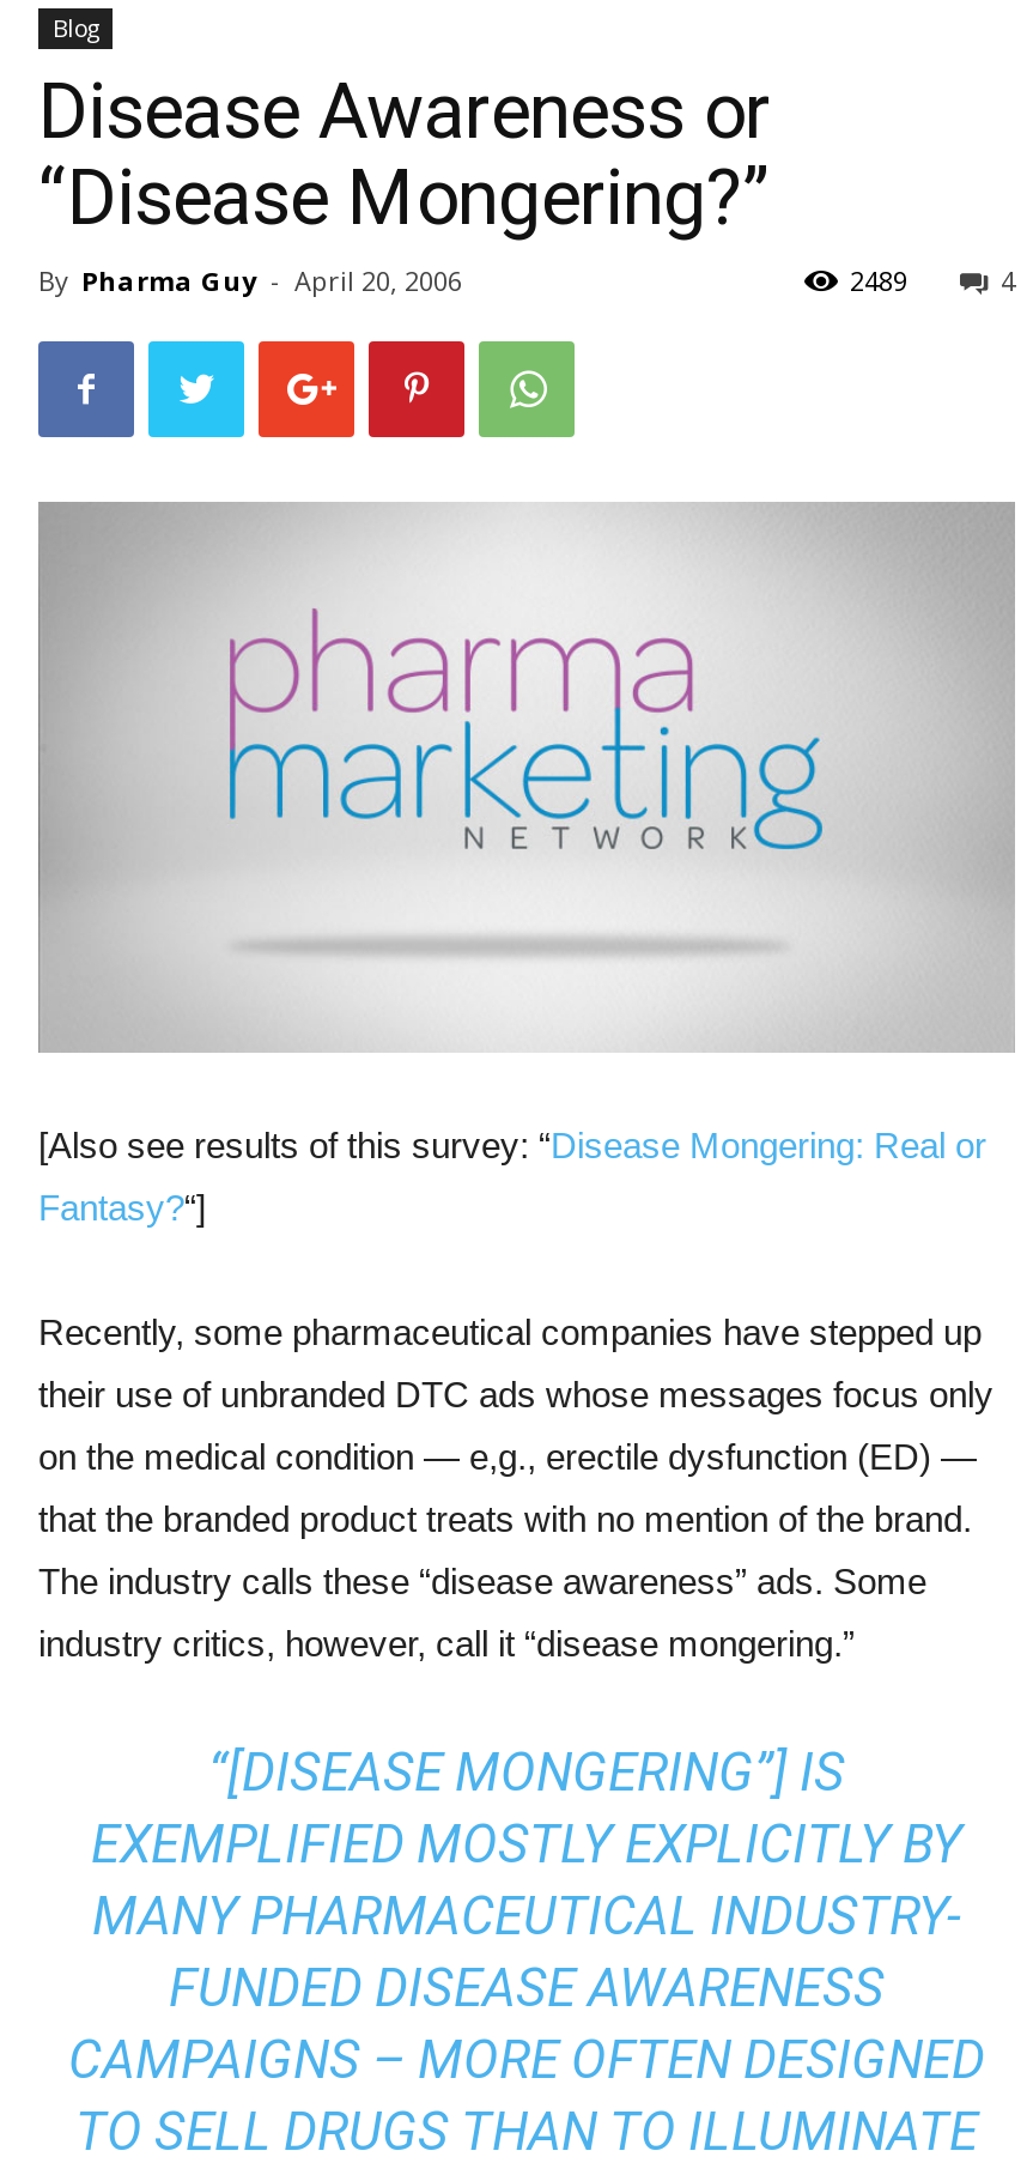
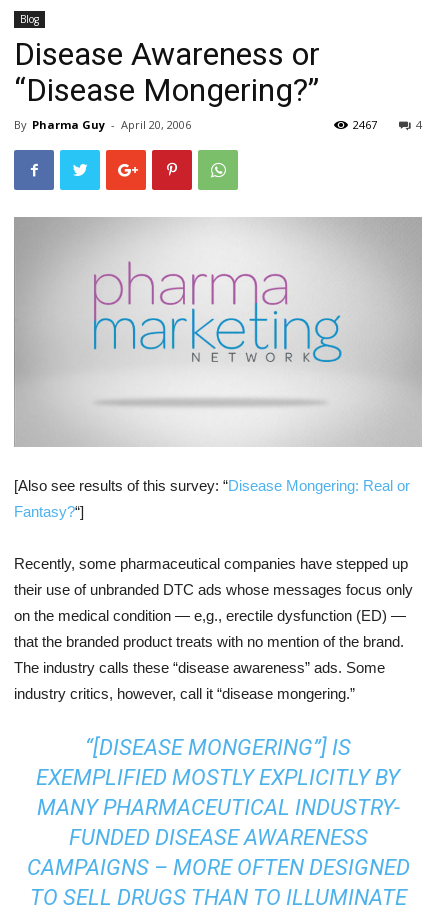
- 2489
+ 2467
